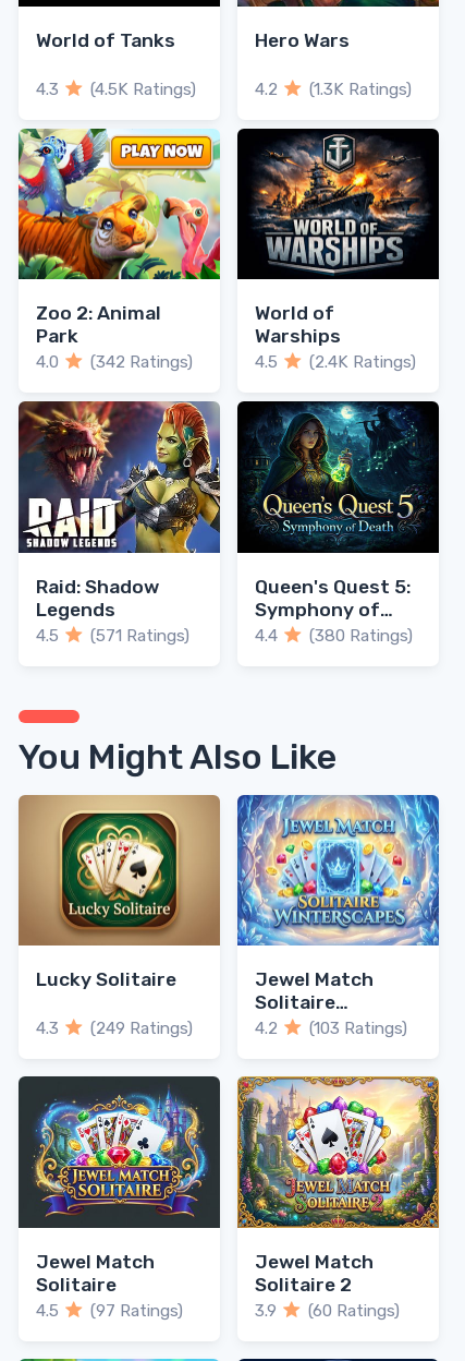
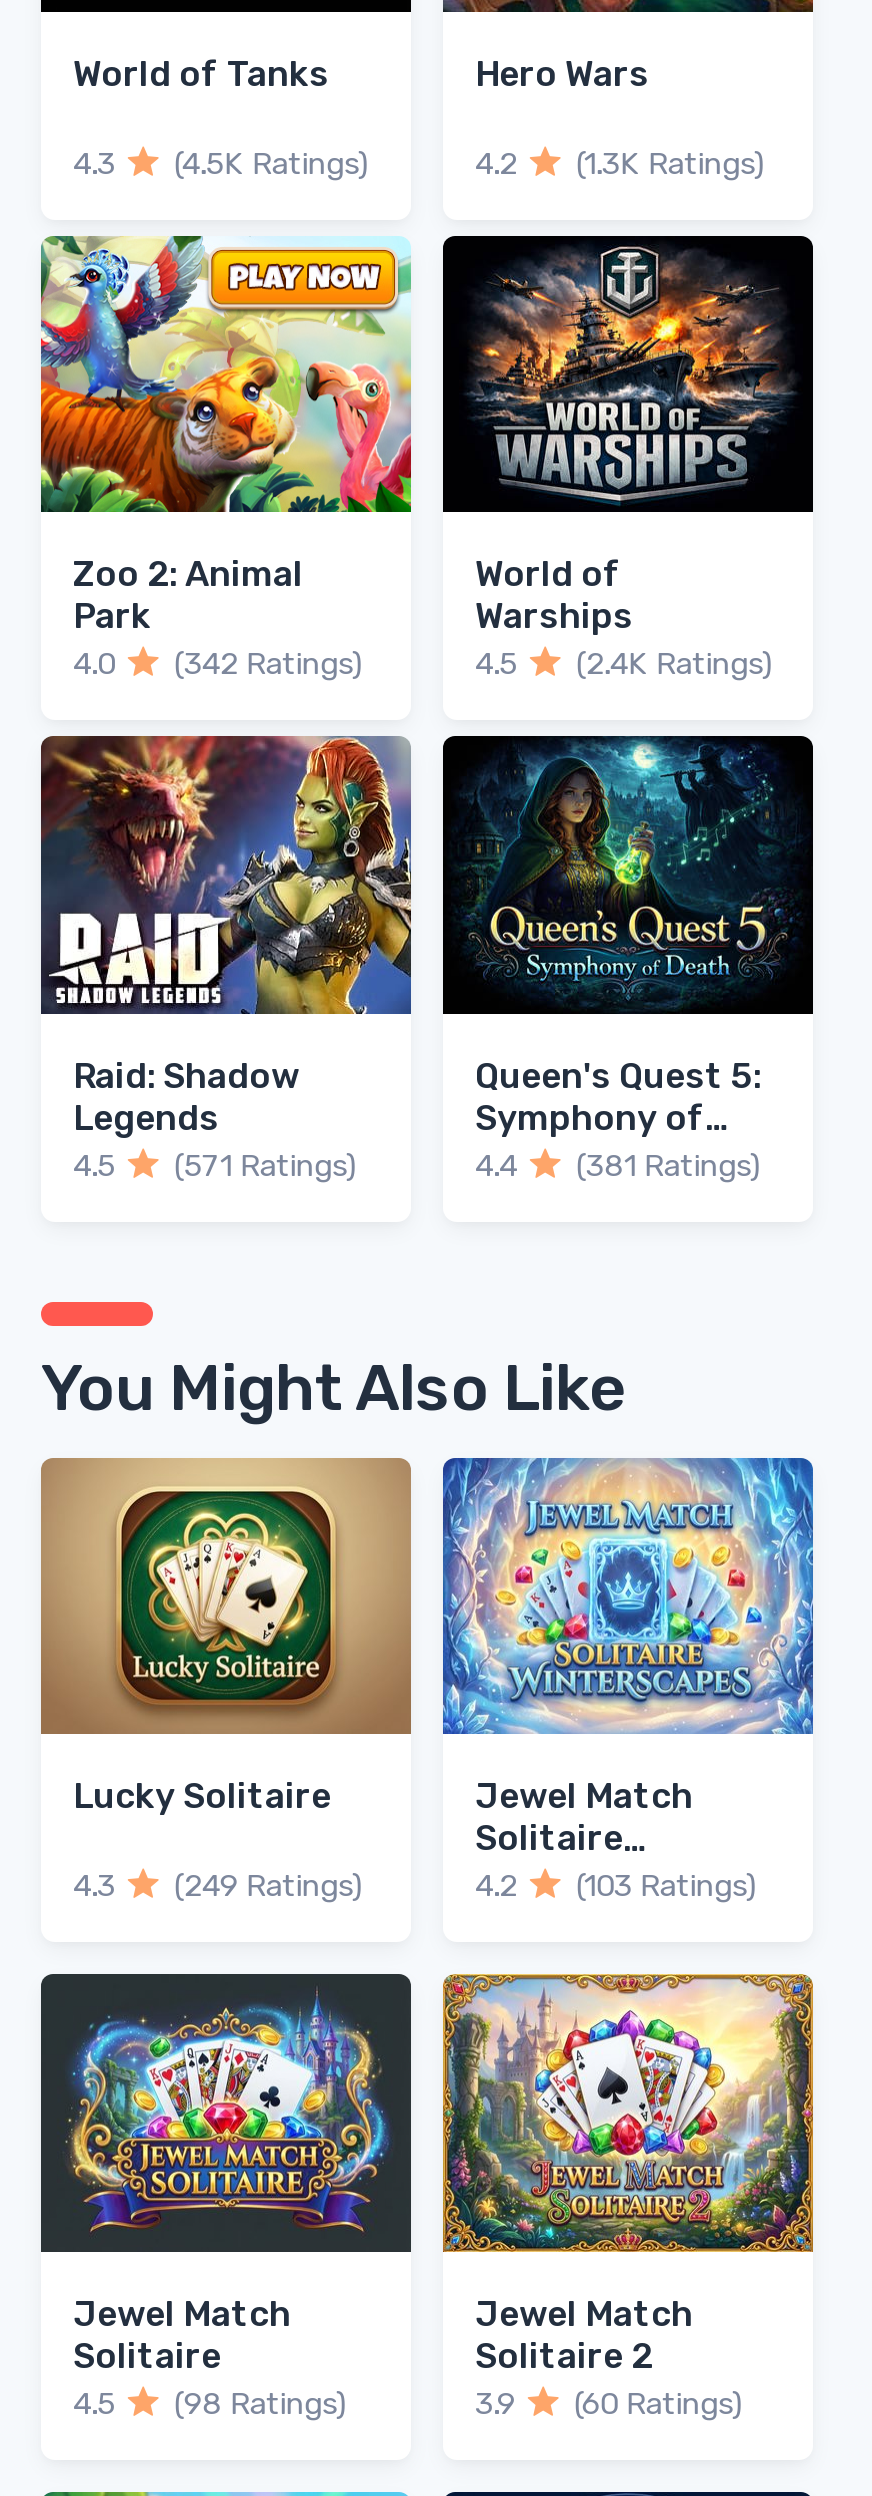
- (380 Ratings)
+ (381 Ratings)

- 4.5 (97 Ratings)
+ 4.5 (98 Ratings)
